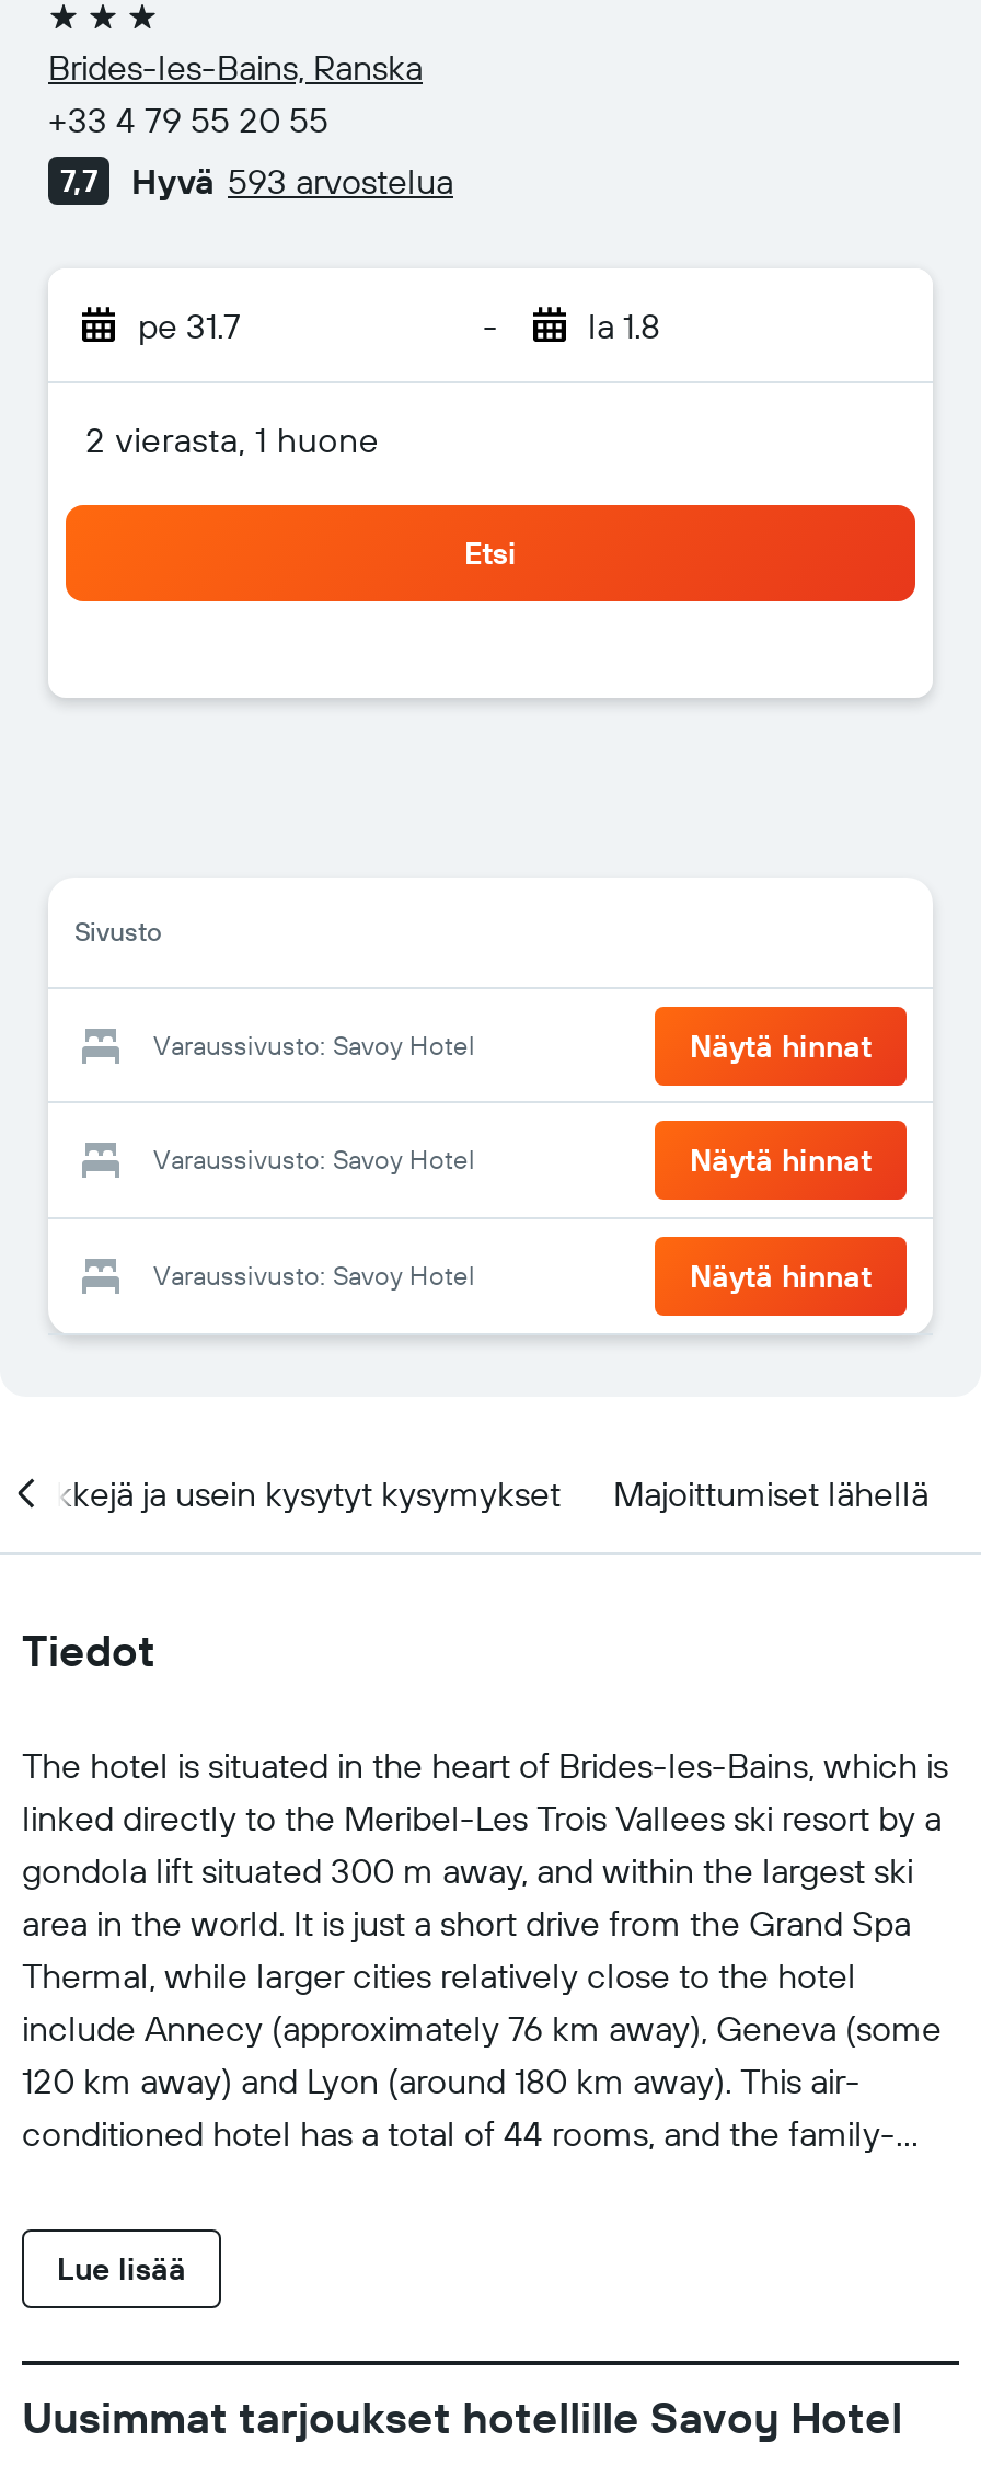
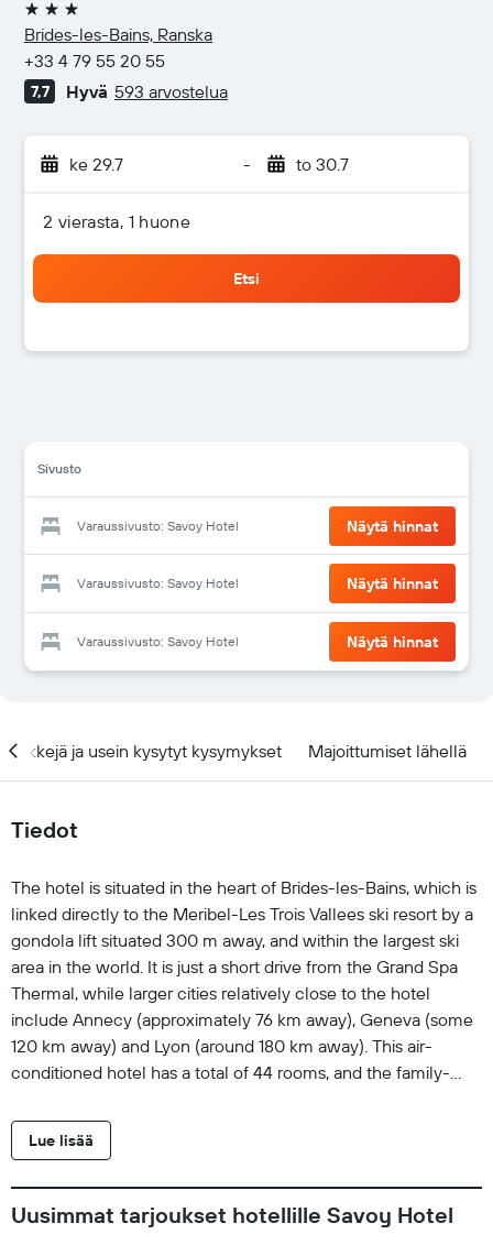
- pe 31.7
+ ke 29.7

- la 1.8
+ to 30.7
